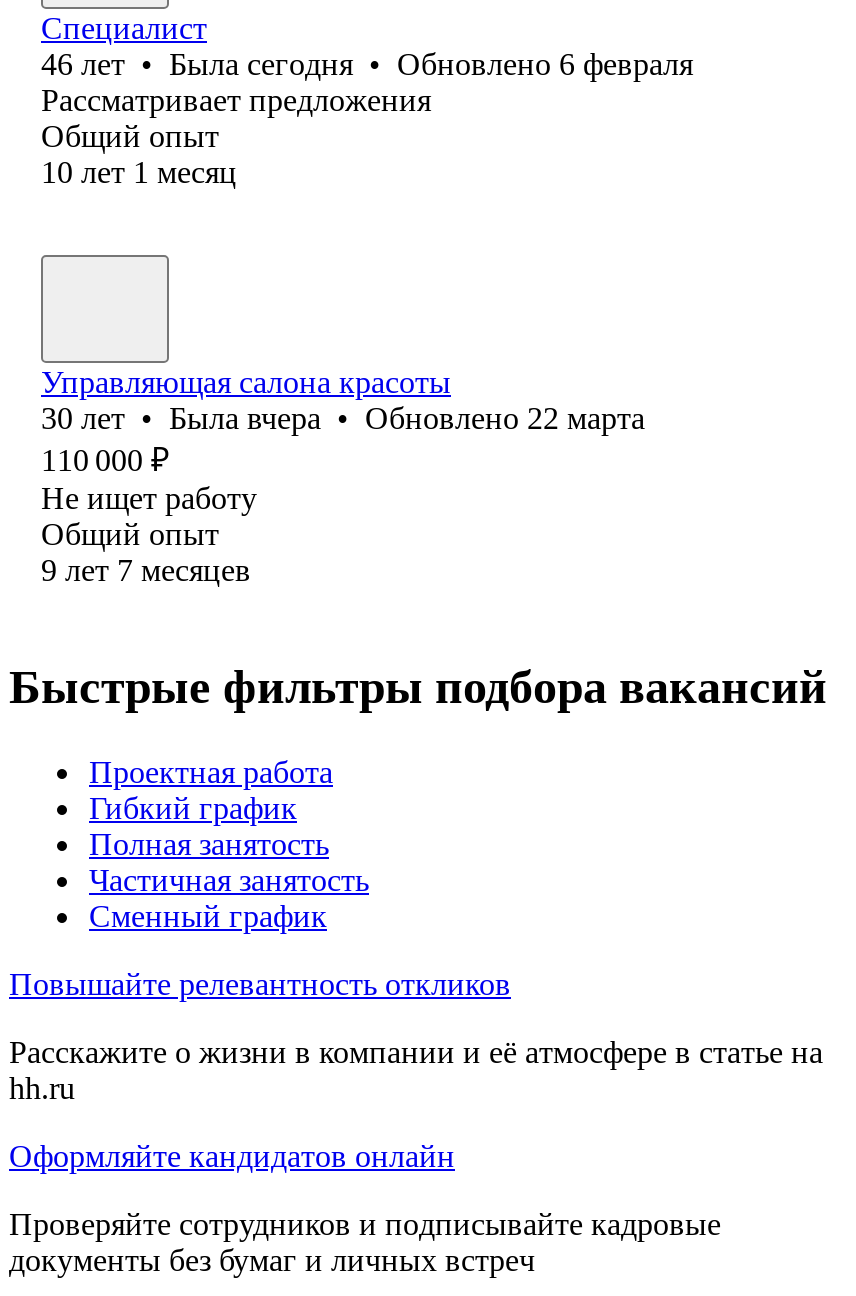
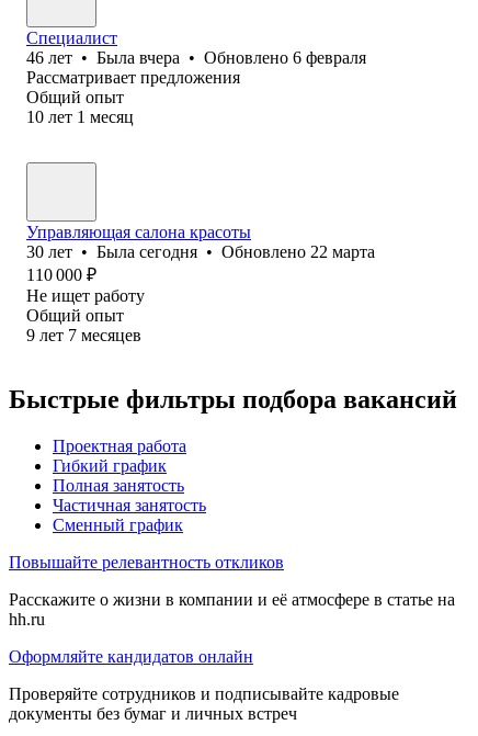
- 46 лет • Была сегодня • Обновлено 6 февраля
+ 46 лет • Была вчера • Обновлено 6 февраля

- 30 лет • Была вчера • Обновлено 22 марта
+ 30 лет • Была сегодня • Обновлено 22 марта
